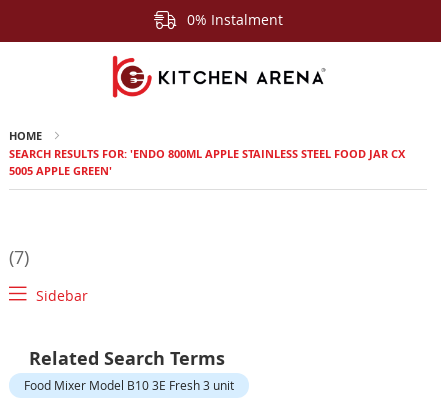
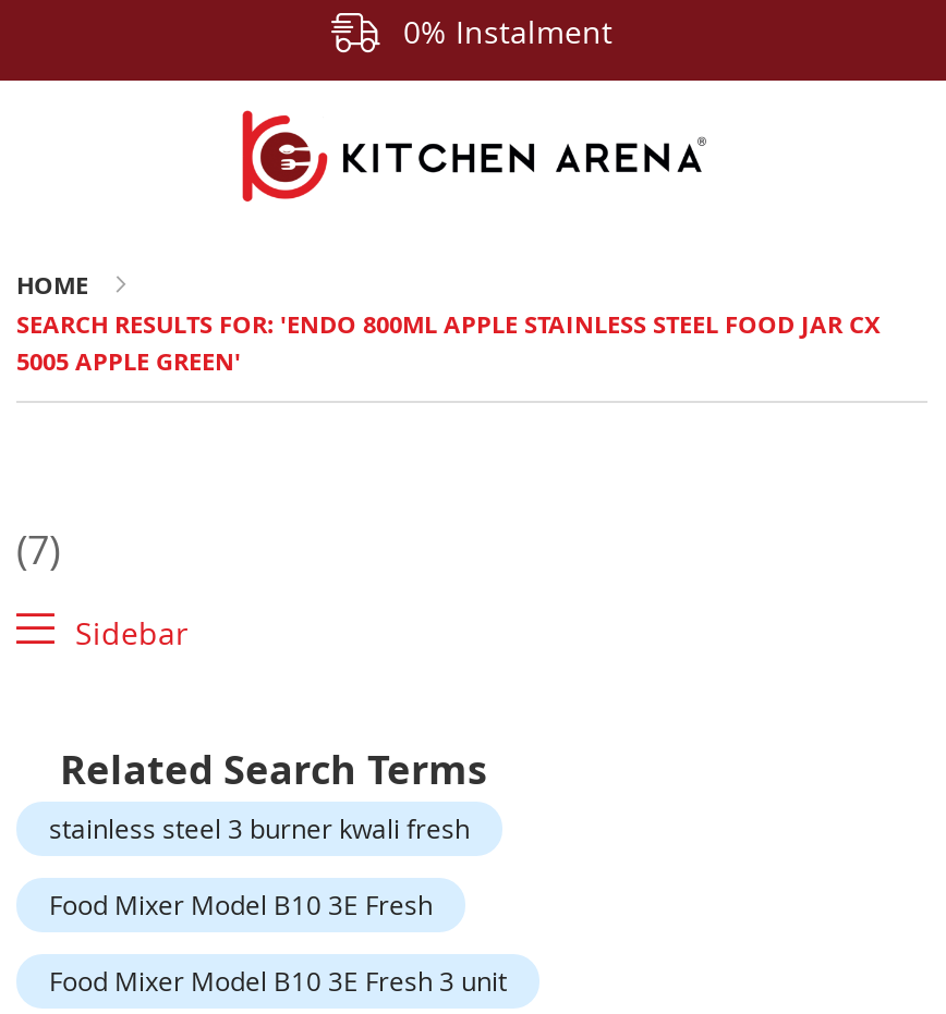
+ stainless steel 3 burner kwali fresh
+ Food Mixer Model B10 3E Fresh
